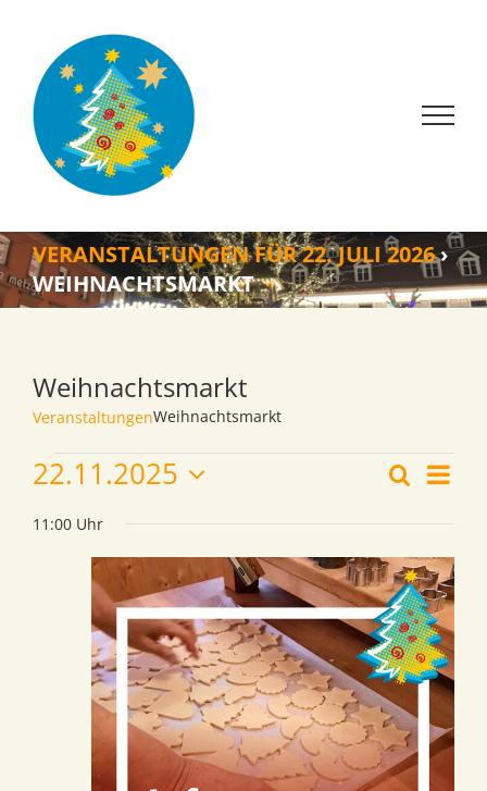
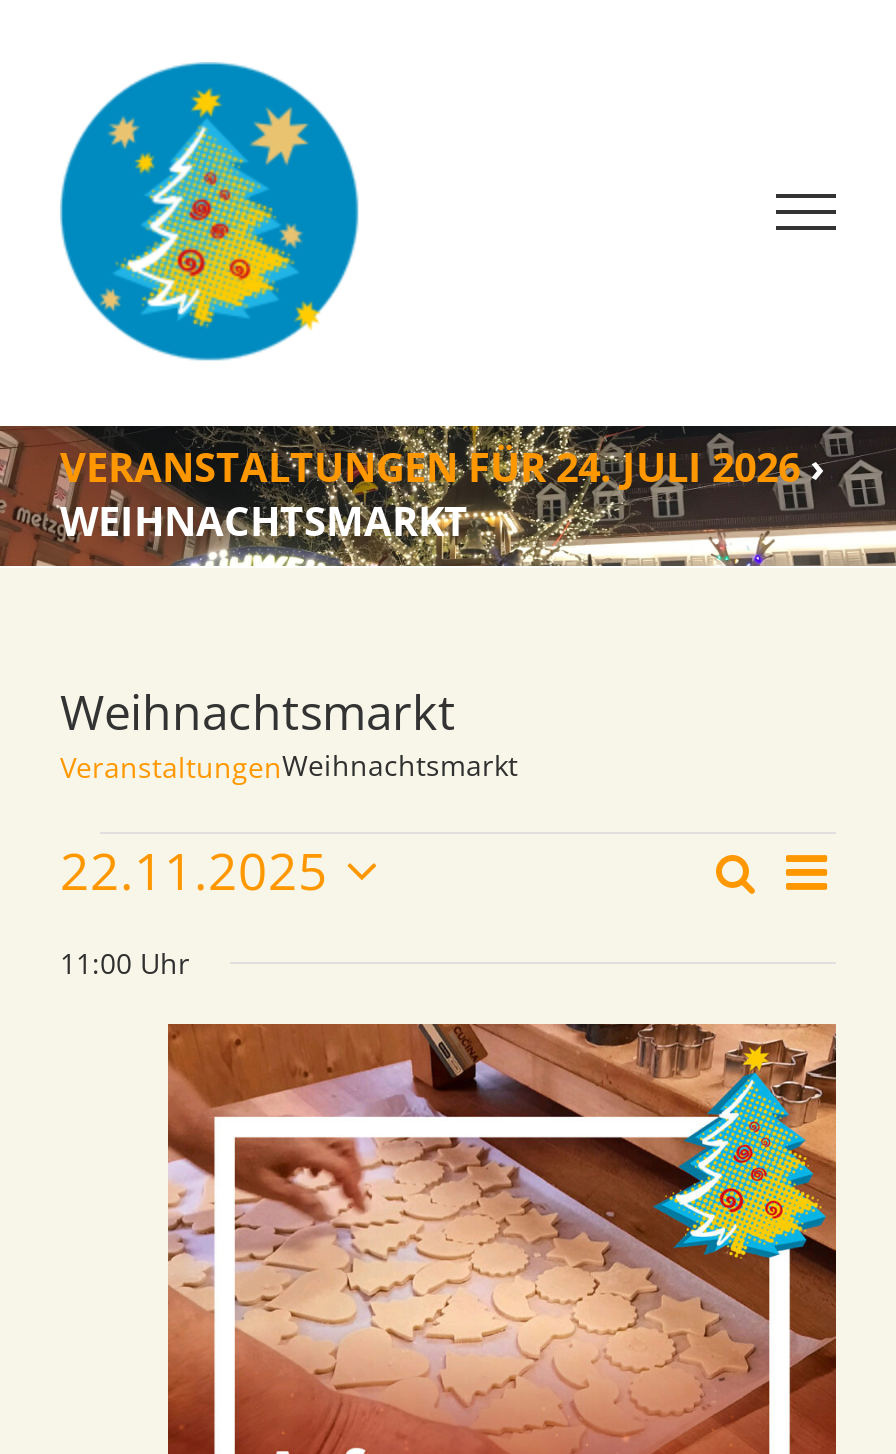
- VERANSTALTUNGEN FÜR 22. JULI 2026›
+ VERANSTALTUNGEN FÜR 24. JULI 2026›
